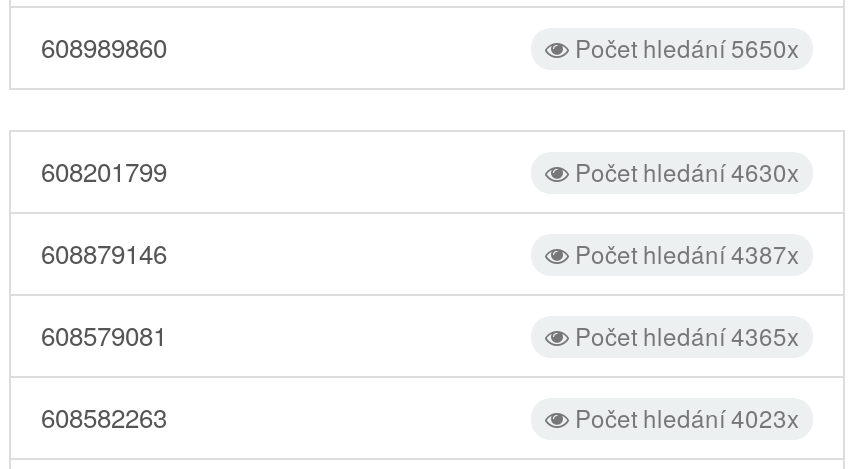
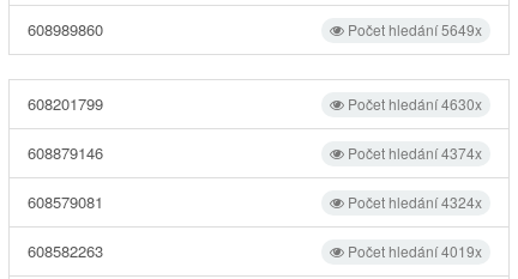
- Počet hledání 5650x
+ Počet hledání 5649x

- Počet hledání 4387x
+ Počet hledání 4374x

- Počet hledání 4365x
+ Počet hledání 4324x

- Počet hledání 4023x
+ Počet hledání 4019x
